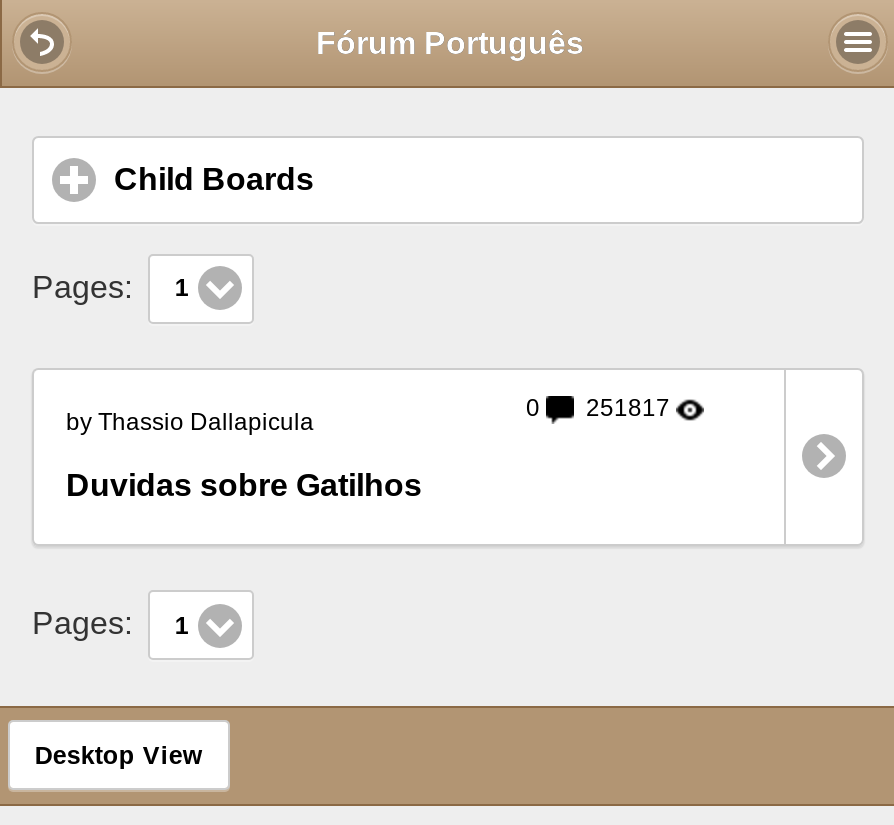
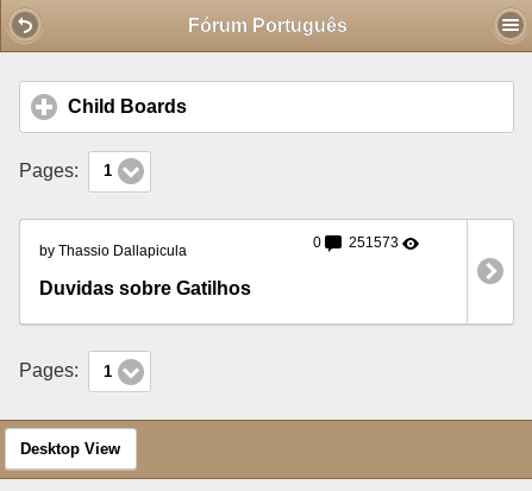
- 0 251817
+ 0 251573
